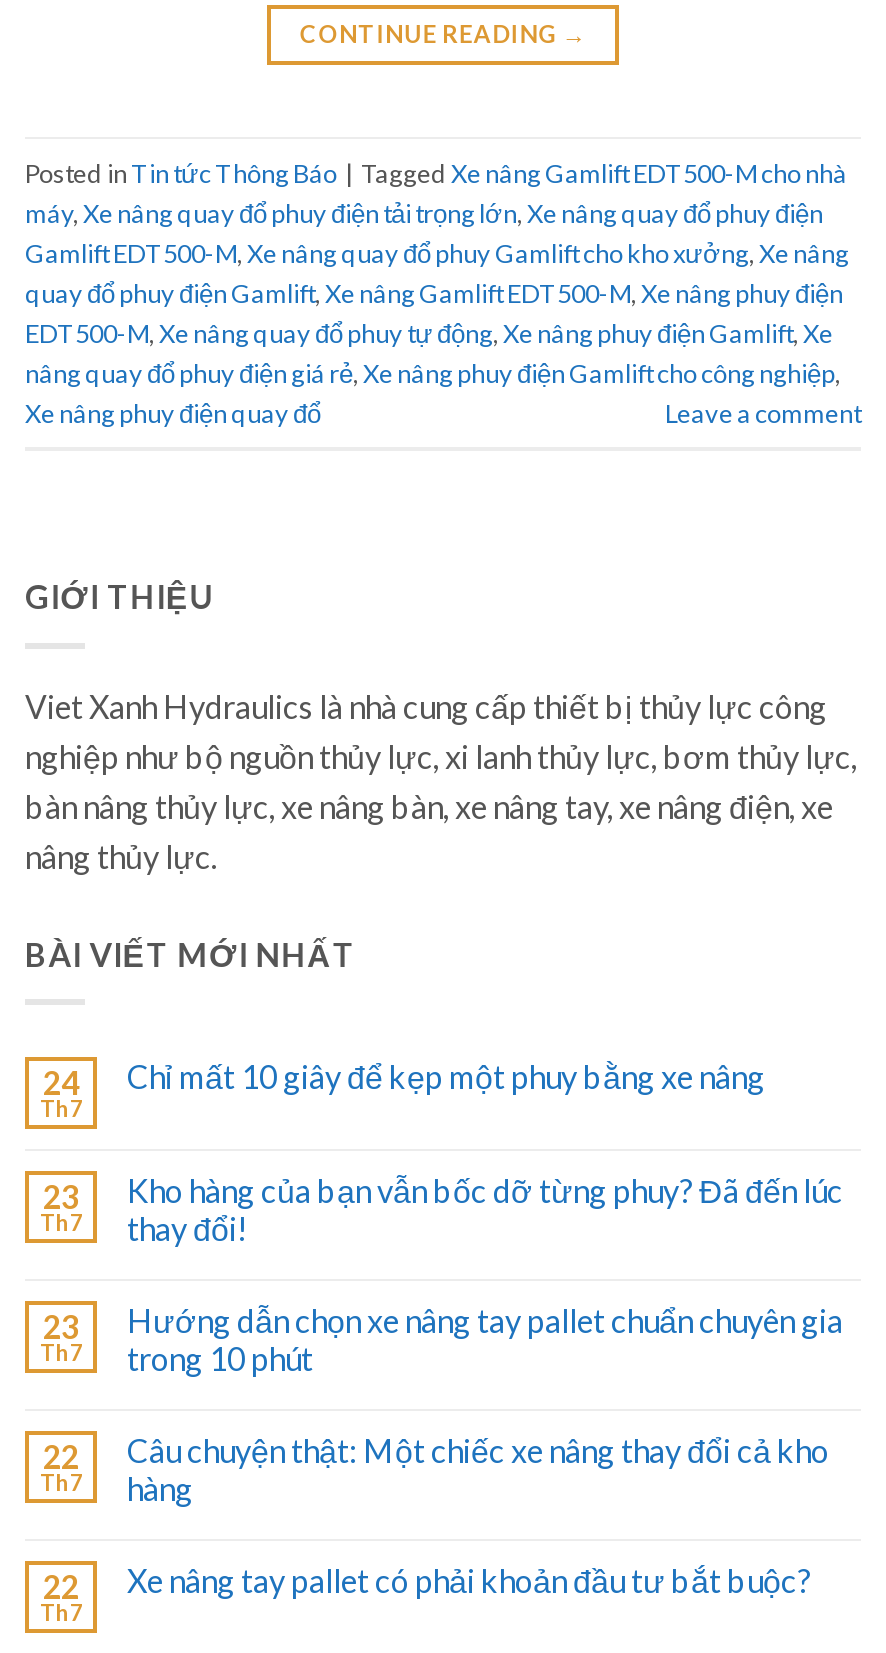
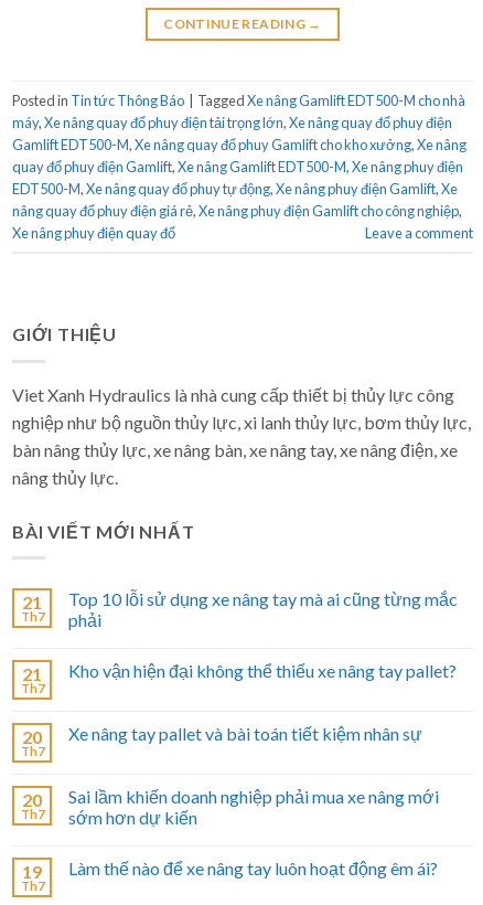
- 24
+ 21

- Chỉ mất 10 giây để kẹp một phuy bằng xe nâng
+ Top 10 lỗi sử dụng xe nâng tay mà ai cũng từng mắc
+ phải

- 23
+ 21

- Kho hàng của bạn vẫn bốc dỡ từng phuy? Đã đến lúc
- thay đổi!
+ Kho vận hiện đại không thể thiếu xe nâng tay pallet?

- 23
+ 20

- Hướng dẫn chọn xe nâng tay pallet chuẩn chuyên gia
- trong 10 phút
+ Xe nâng tay pallet và bài toán tiết kiệm nhân sự

- 22
+ 20

- Câu chuyện thật: Một chiếc xe nâng thay đổi cả kho
- hàng
+ Sai lầm khiến doanh nghiệp phải mua xe nâng mới
+ sớm hơn dự kiến

- 22
+ 19

- Xe nâng tay pallet có phải khoản đầu tư bắt buộc?
+ Làm thế nào để xe nâng tay luôn hoạt động êm ái?
